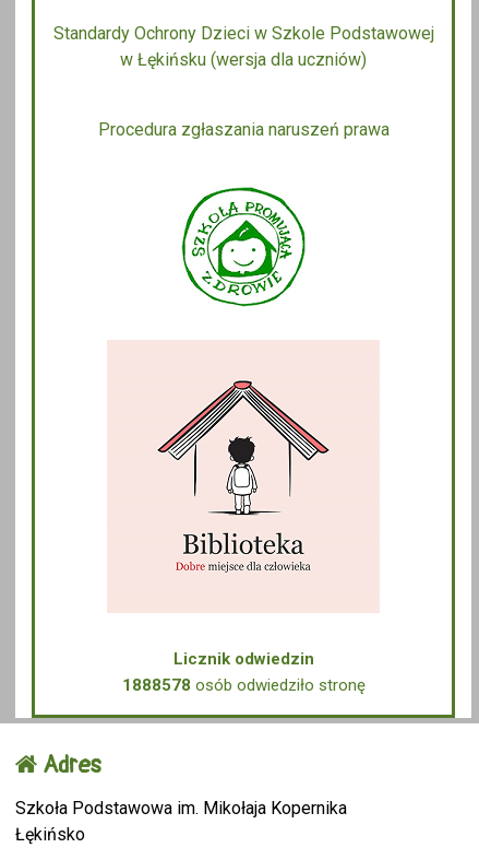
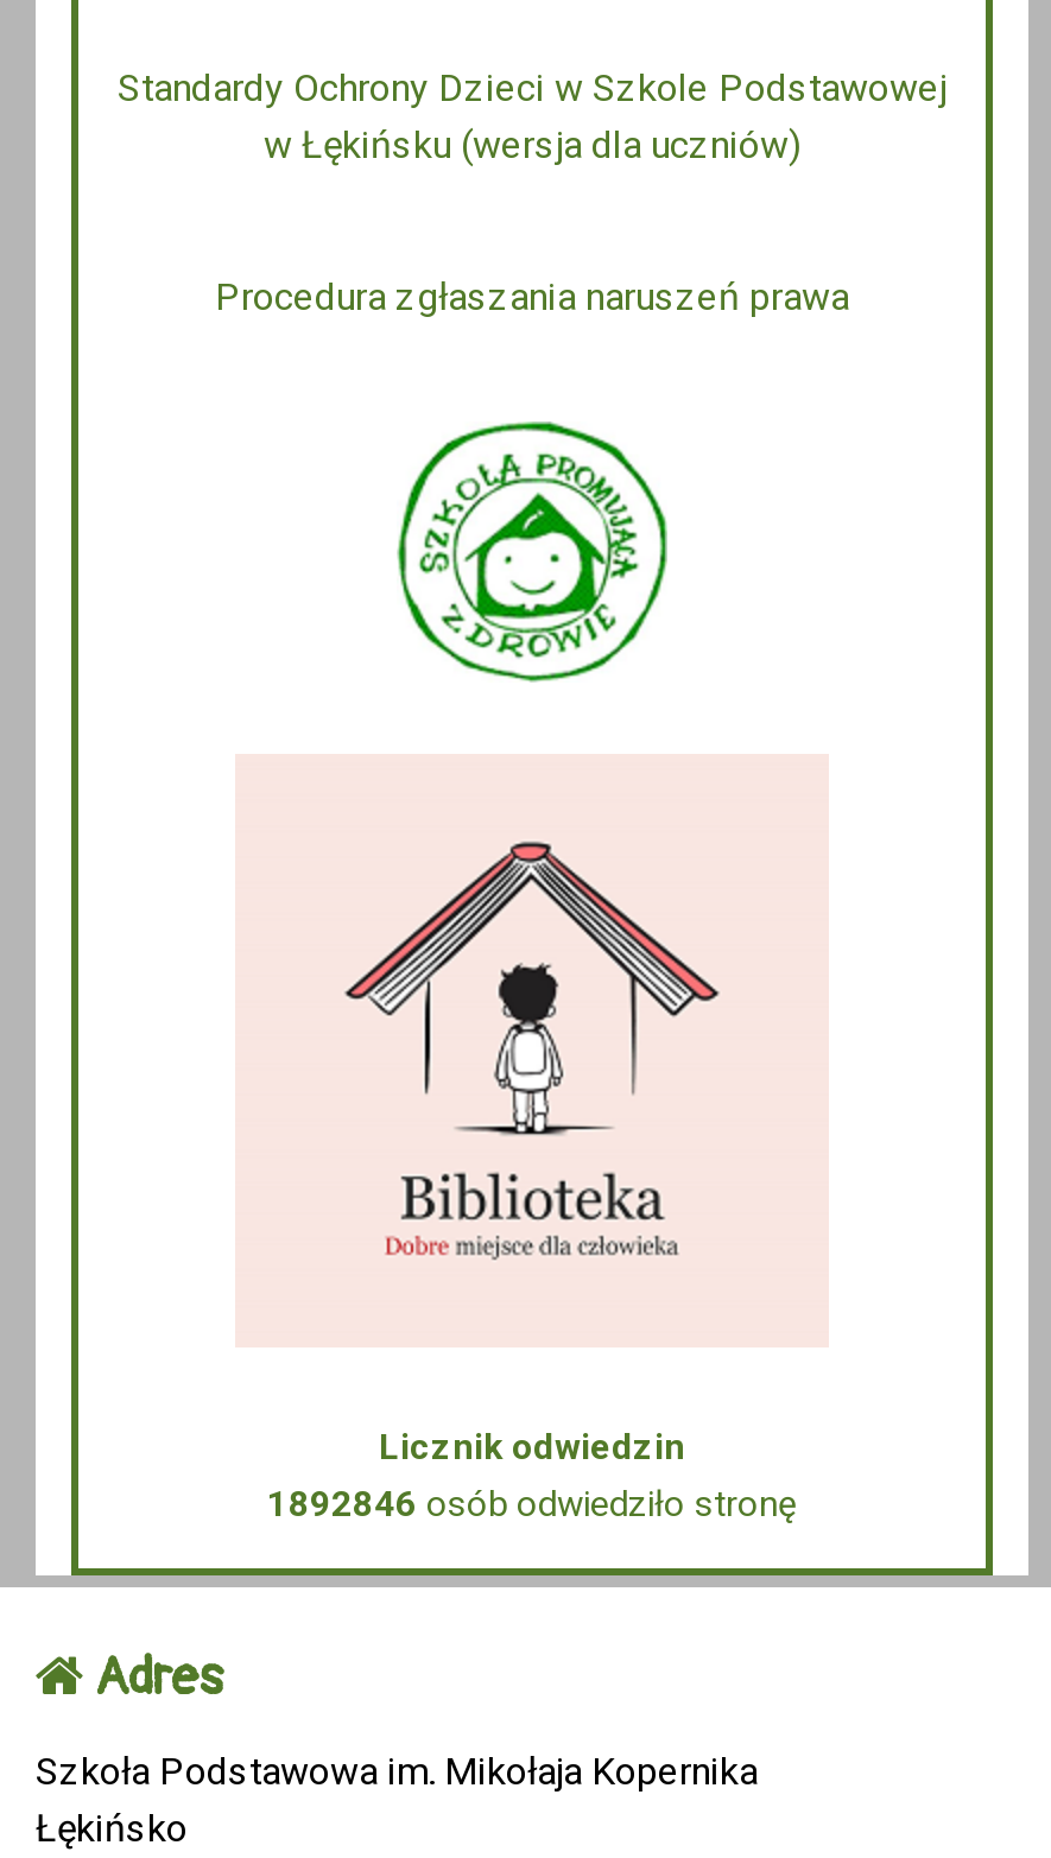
- 1888578 osób odwiedziło stronę
+ 1892846 osób odwiedziło stronę
